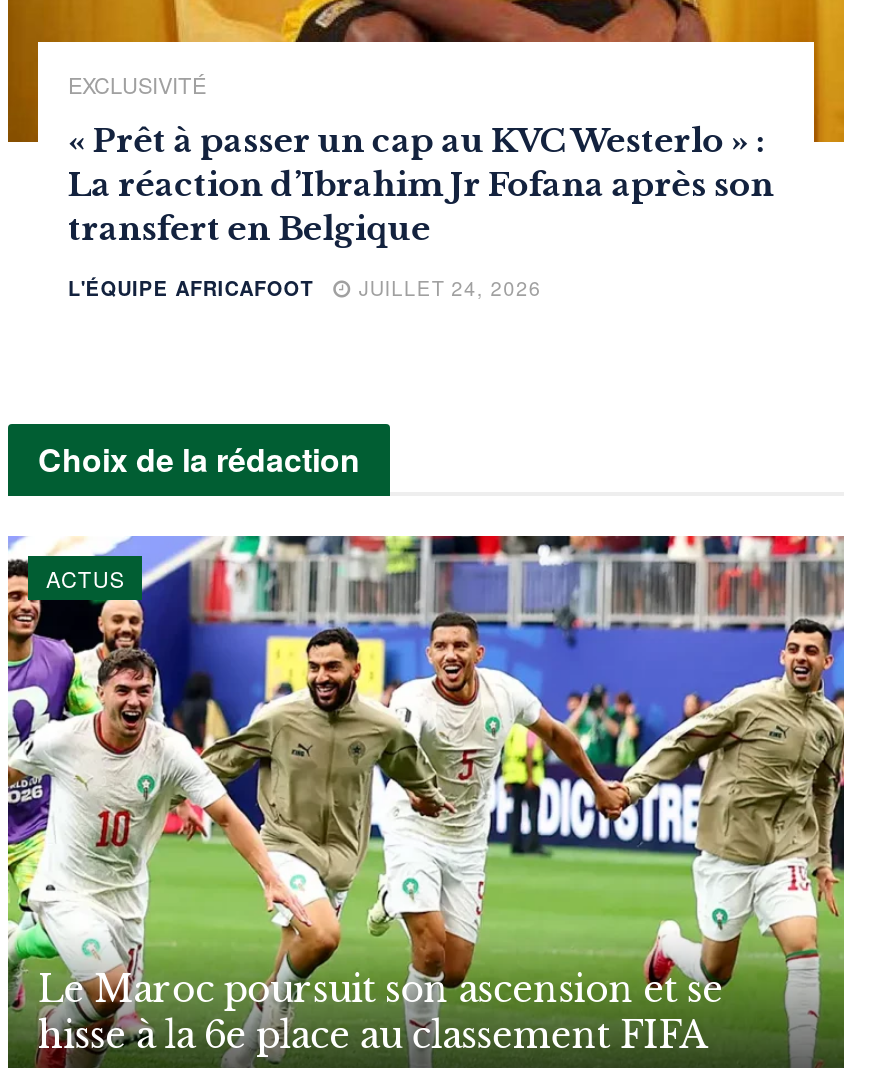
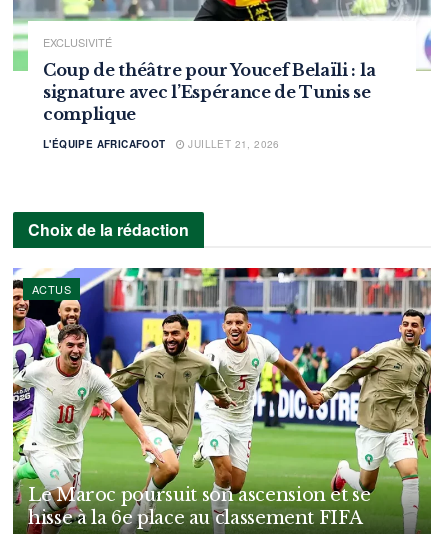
- « Prêt à passer un cap au KVC Westerlo » :
- La réaction d’Ibrahim Jr Fofana après son
- transfert en Belgique
+ Coup de théâtre pour Youcef Belaïli : la
+ signature avec l’Espérance de Tunis se
+ complique

- L'ÉQUIPE AFRICAFOOT JUILLET 24, 2026
+ L'ÉQUIPE AFRICAFOOT JUILLET 21, 2026
